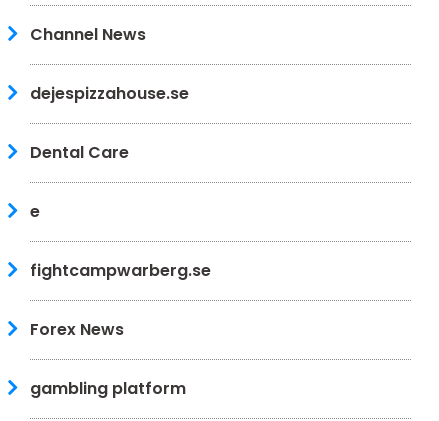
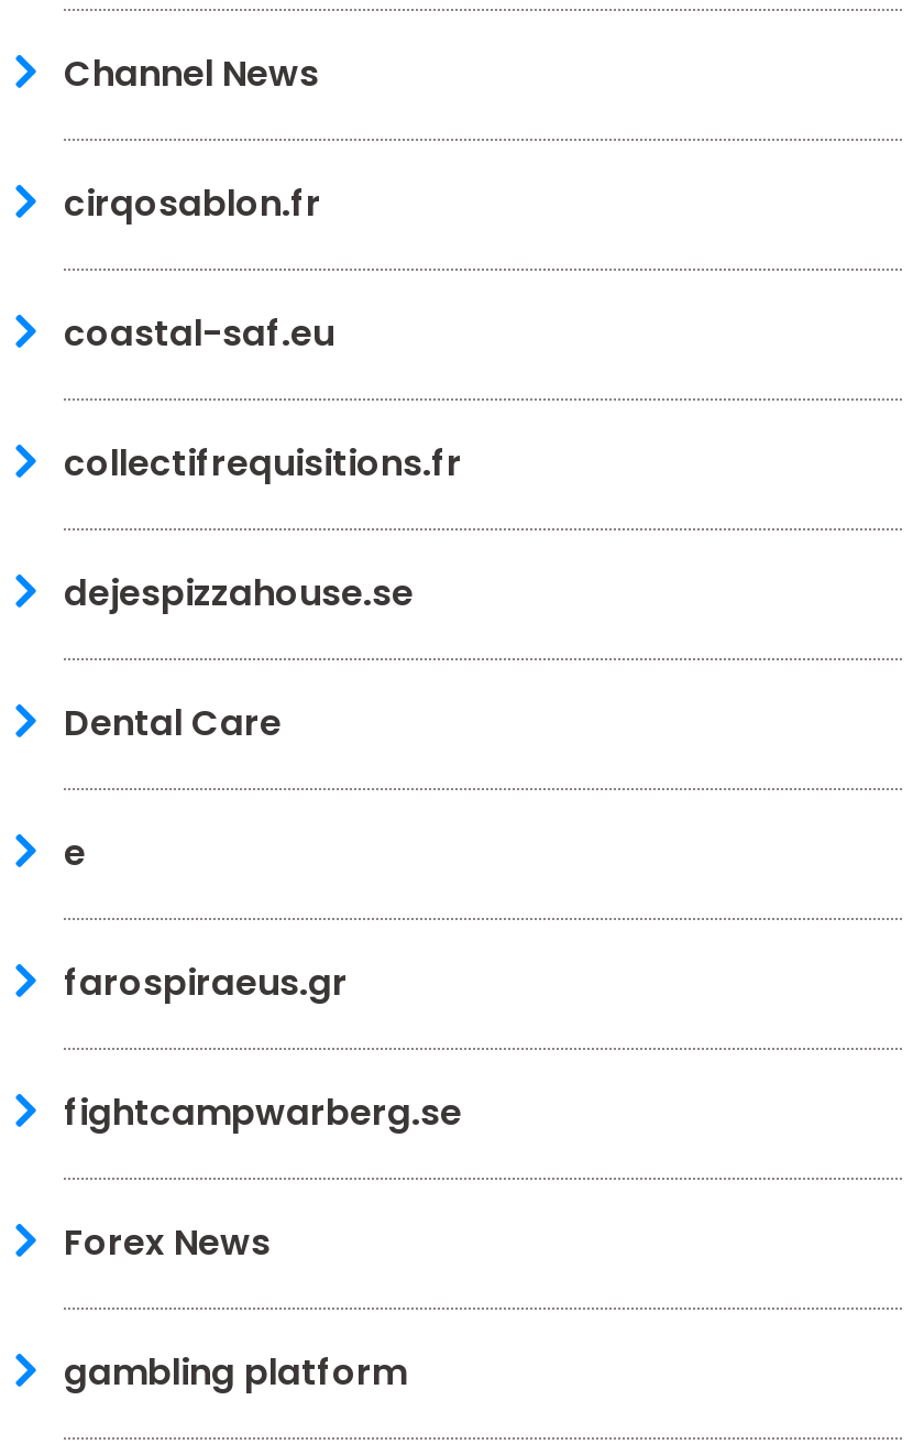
+ cirqosablon.fr
+ coastal-saf.eu
+ collectifrequisitions.fr

+ farospiraeus.gr
